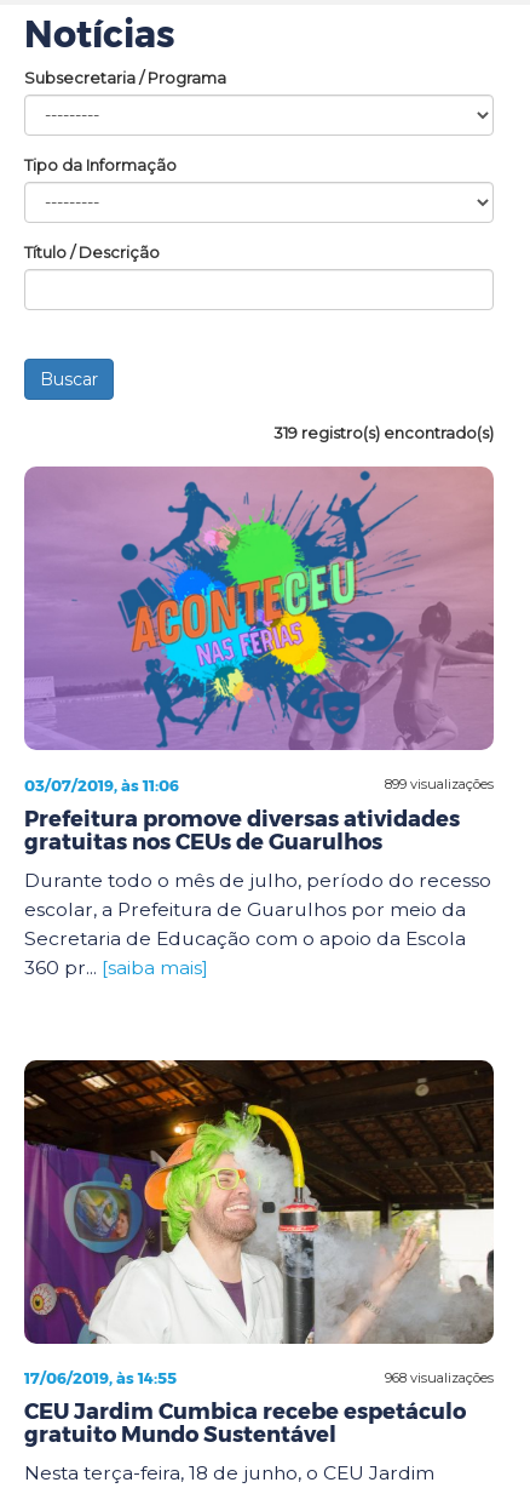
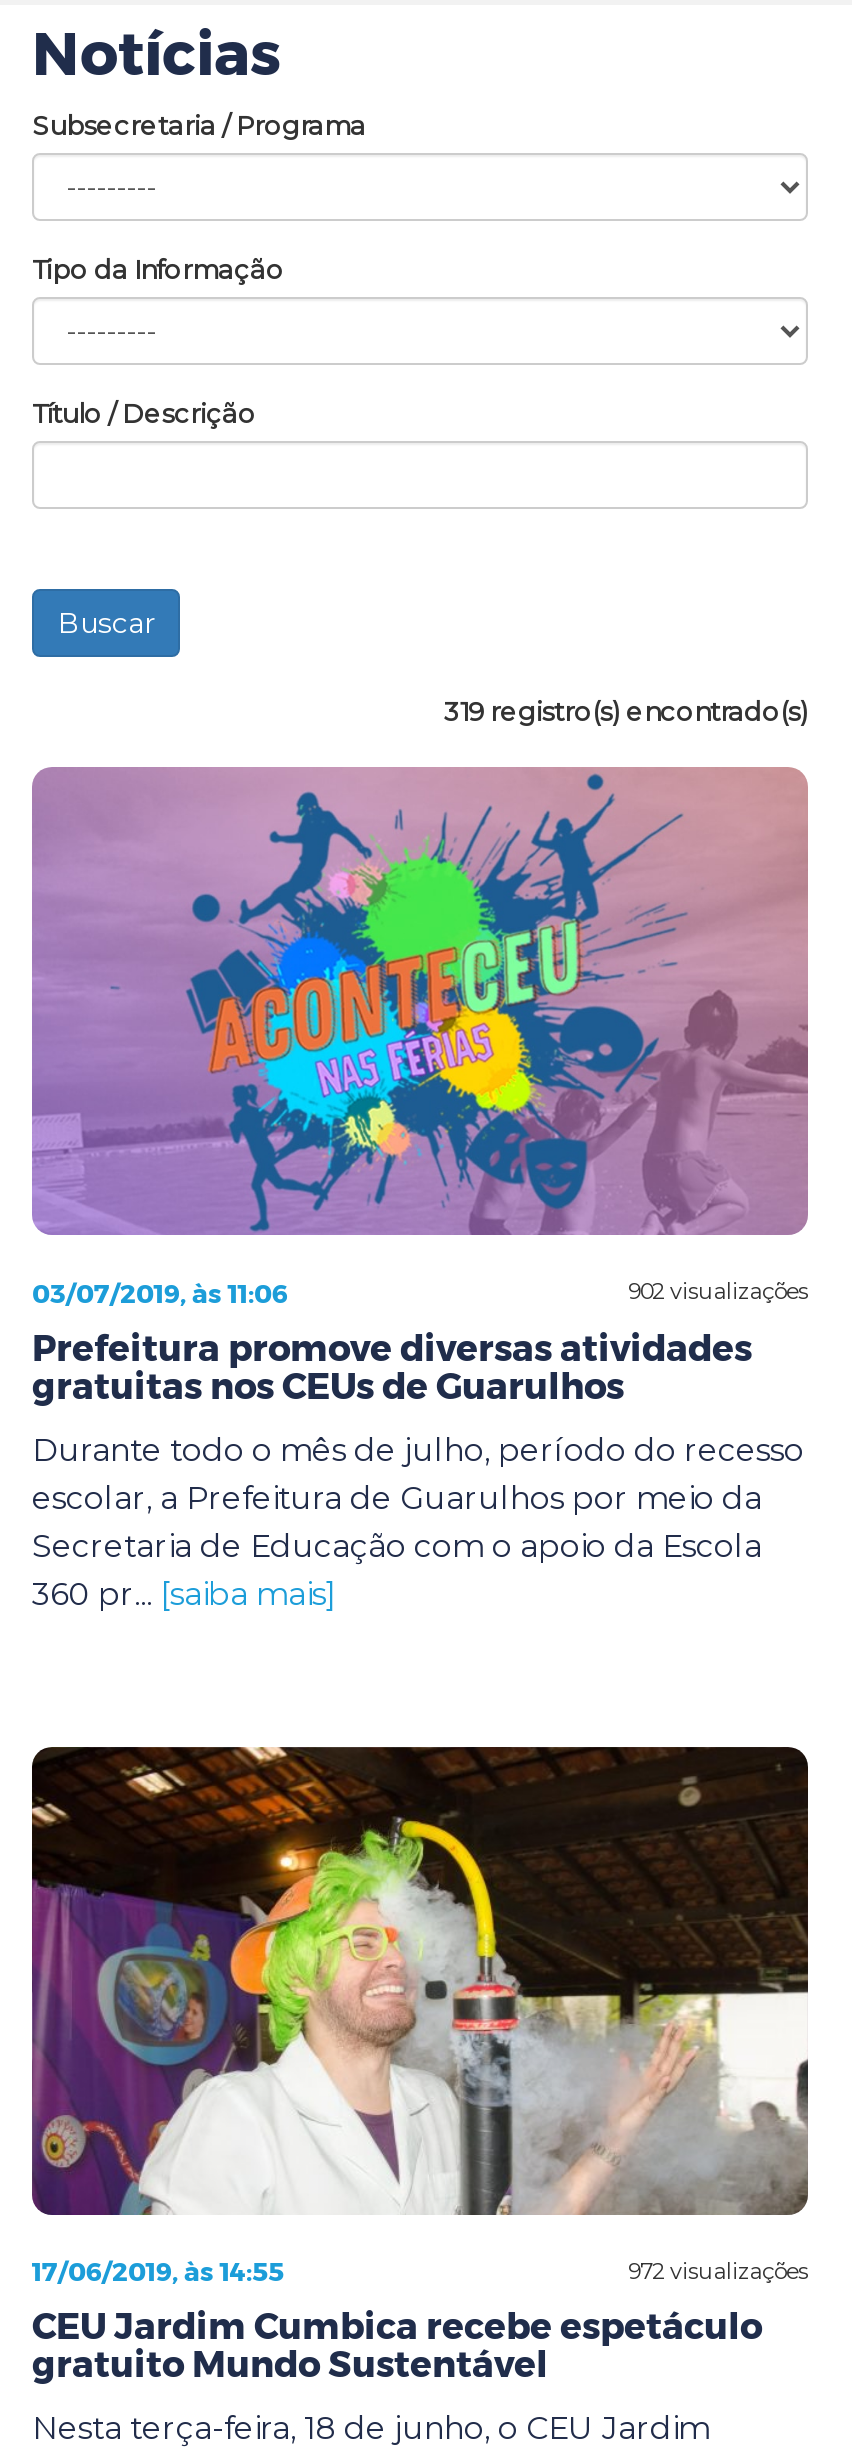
- 899 visualizações
+ 902 visualizações

- 968 visualizações
+ 972 visualizações
